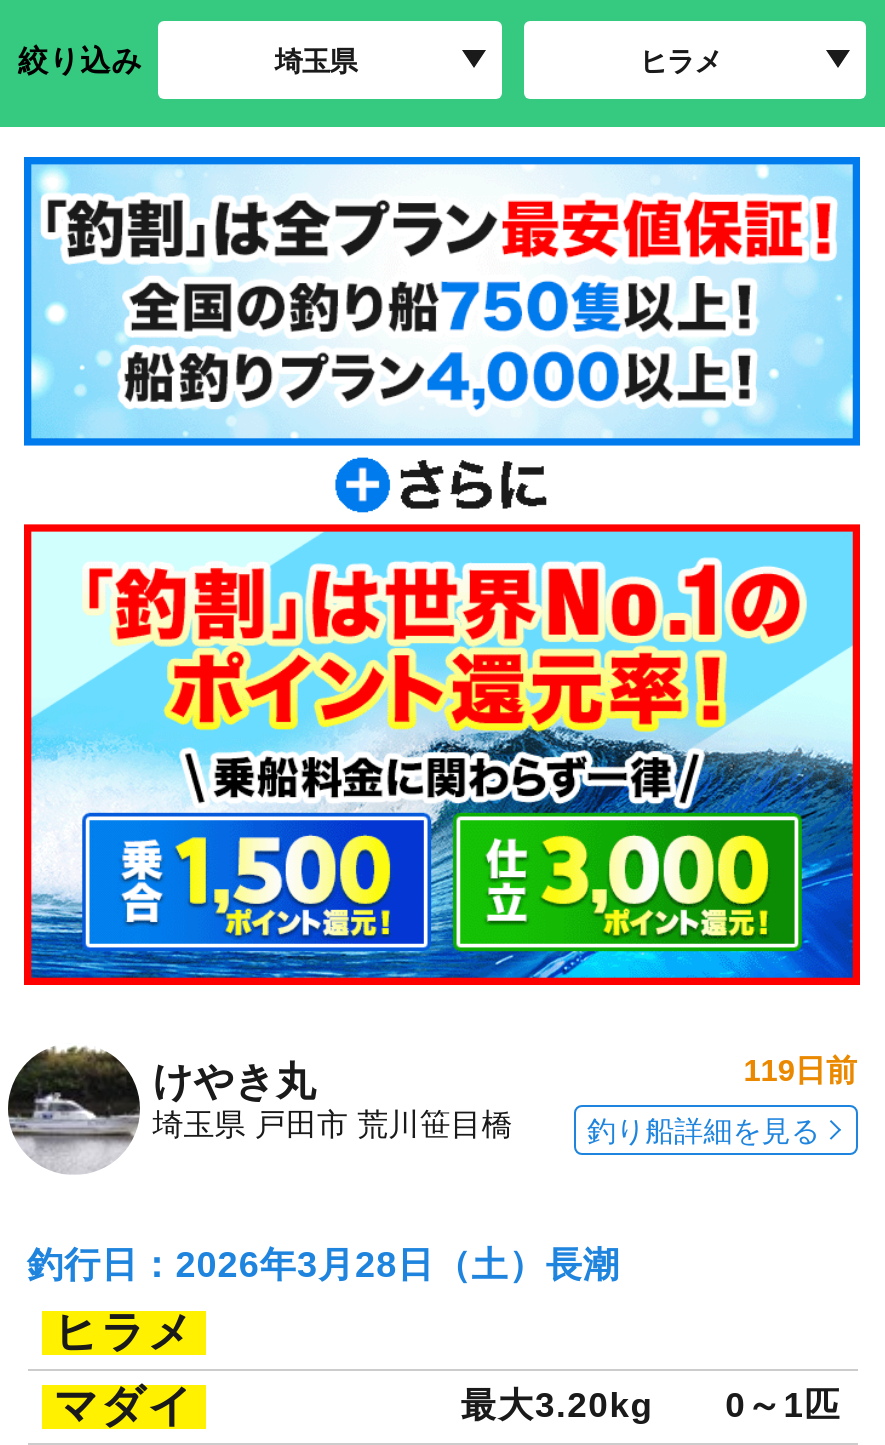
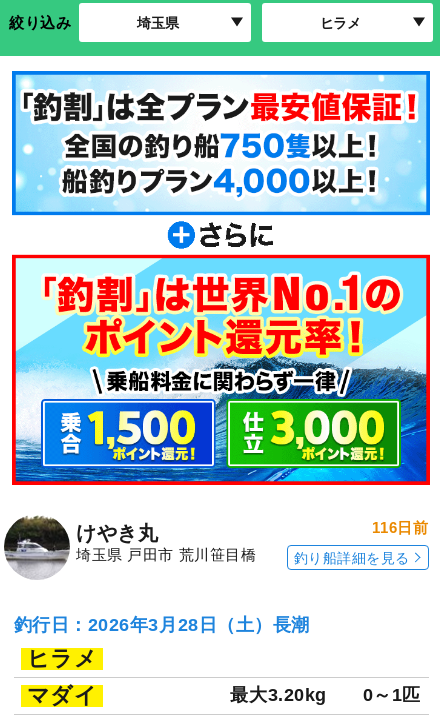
- 119日前
+ 116日前
